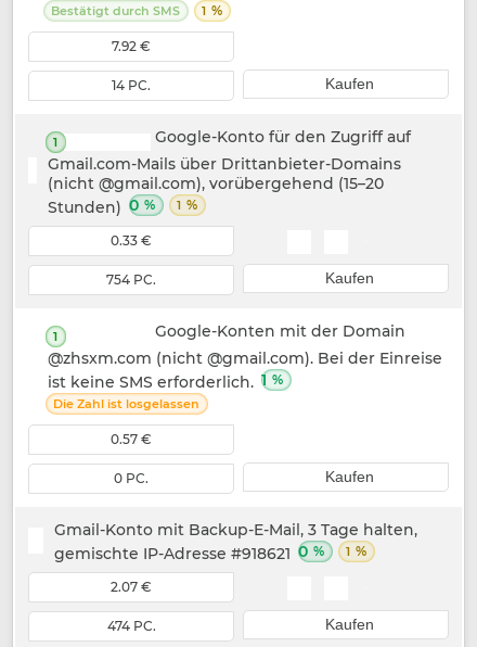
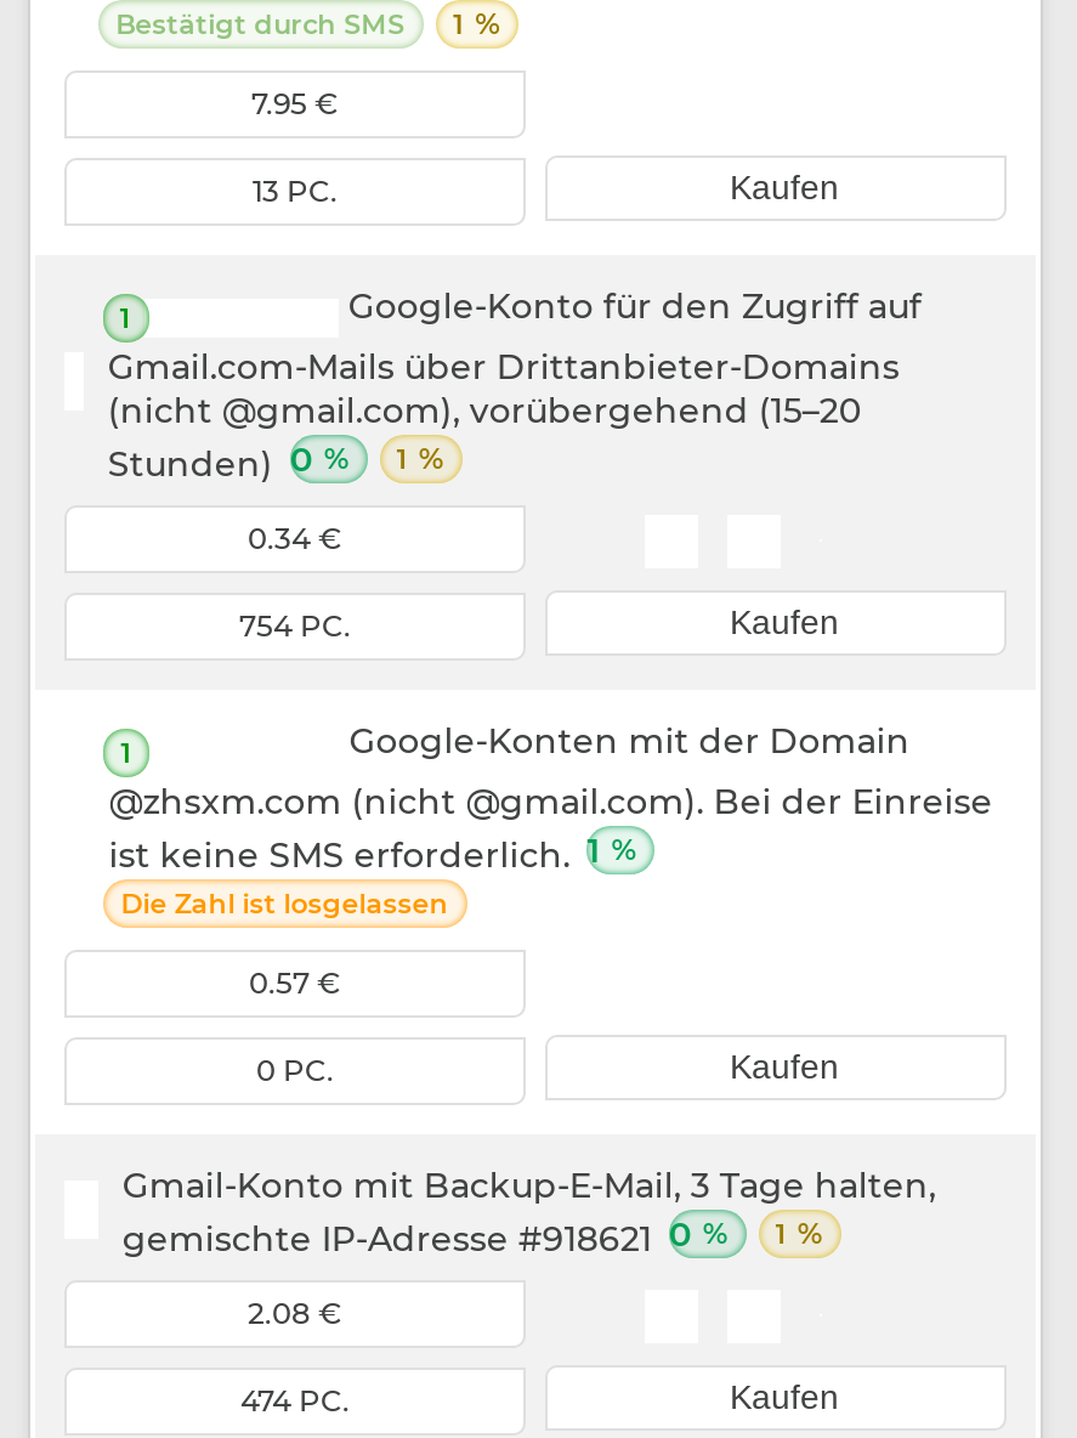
- 7.92 €
+ 7.95 €

- 14 PC.
+ 13 PC.

- 0.33 €
+ 0.34 €

- 2.07 €
+ 2.08 €
